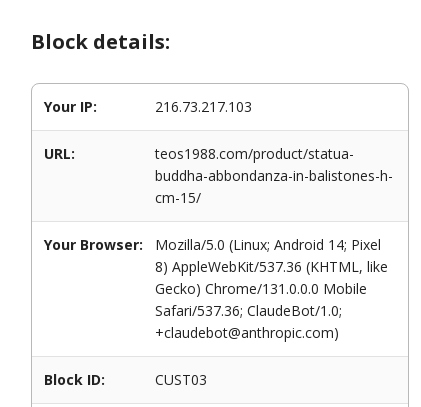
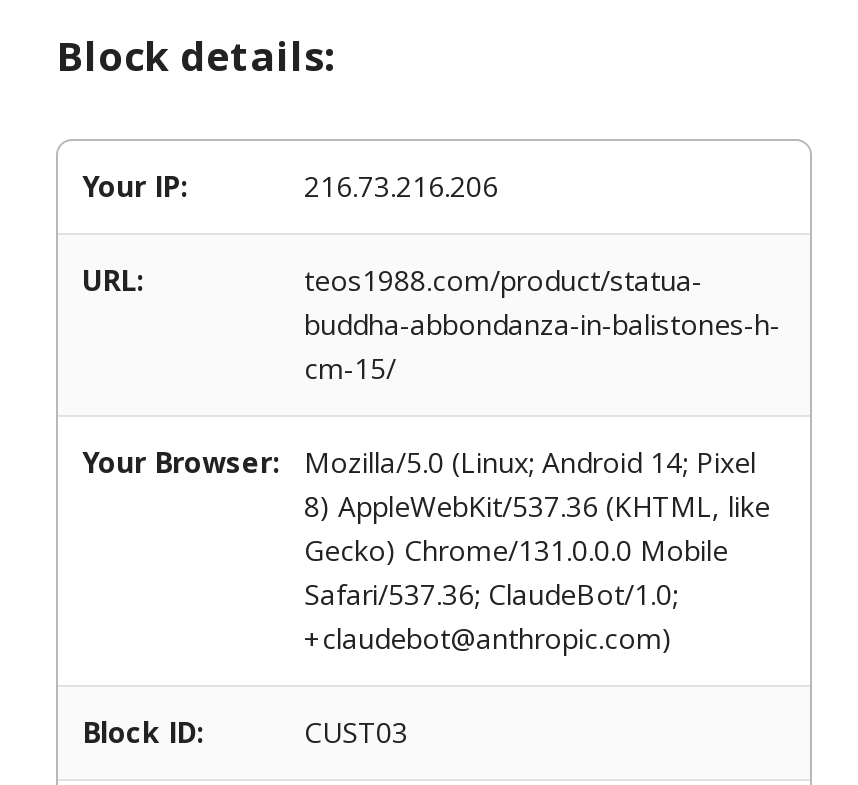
- 216.73.217.103
+ 216.73.216.206
